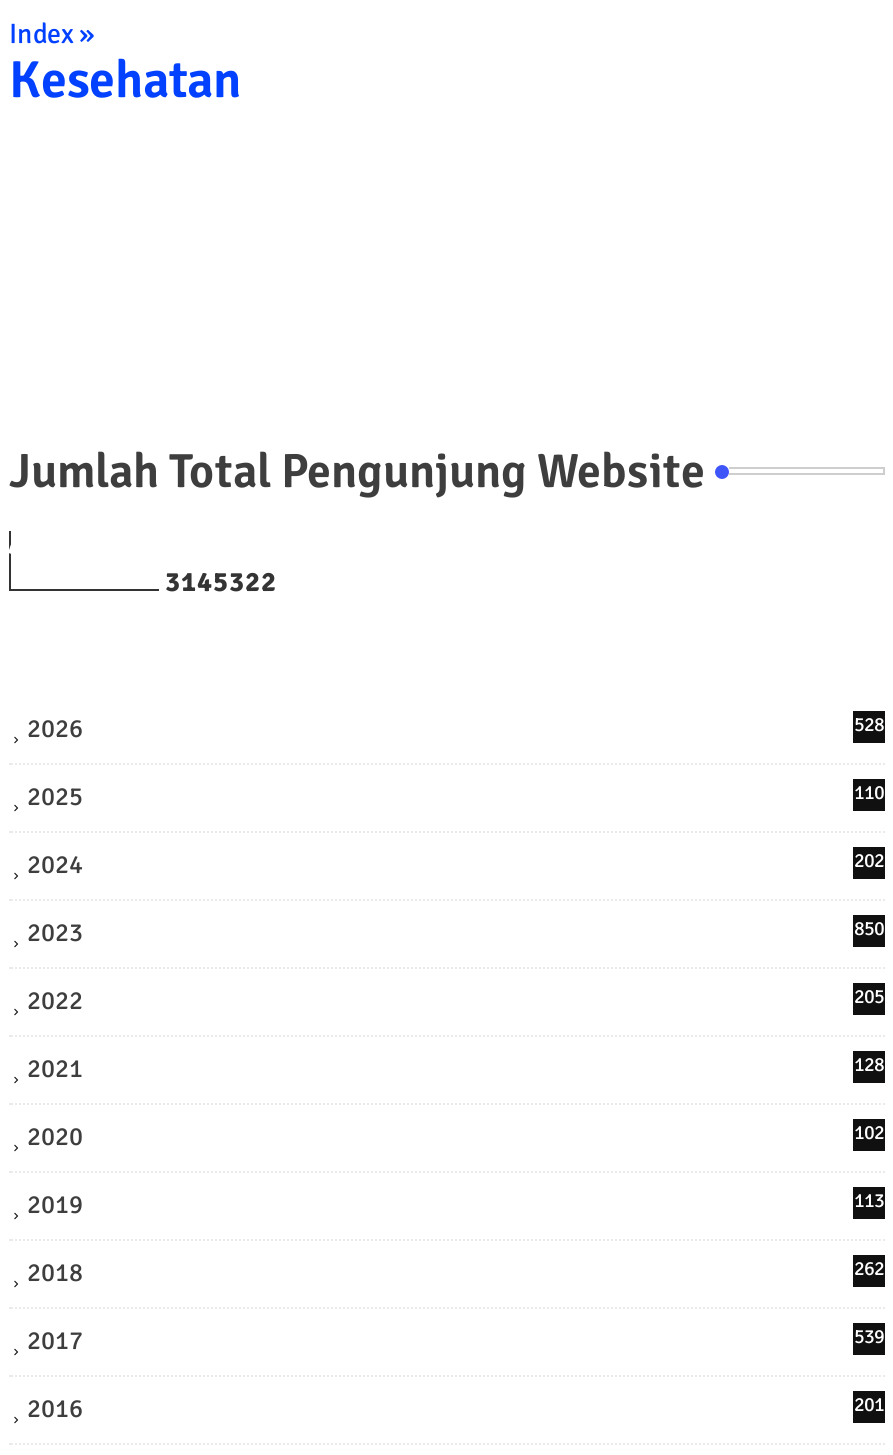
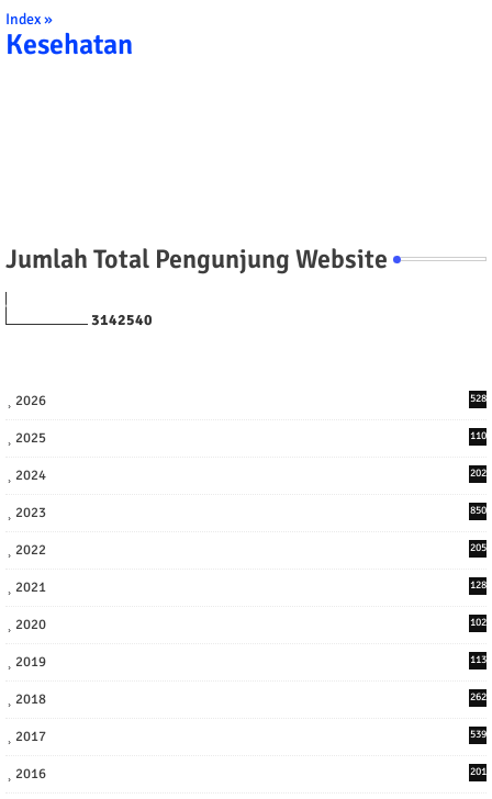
- 3145322
+ 3142540
